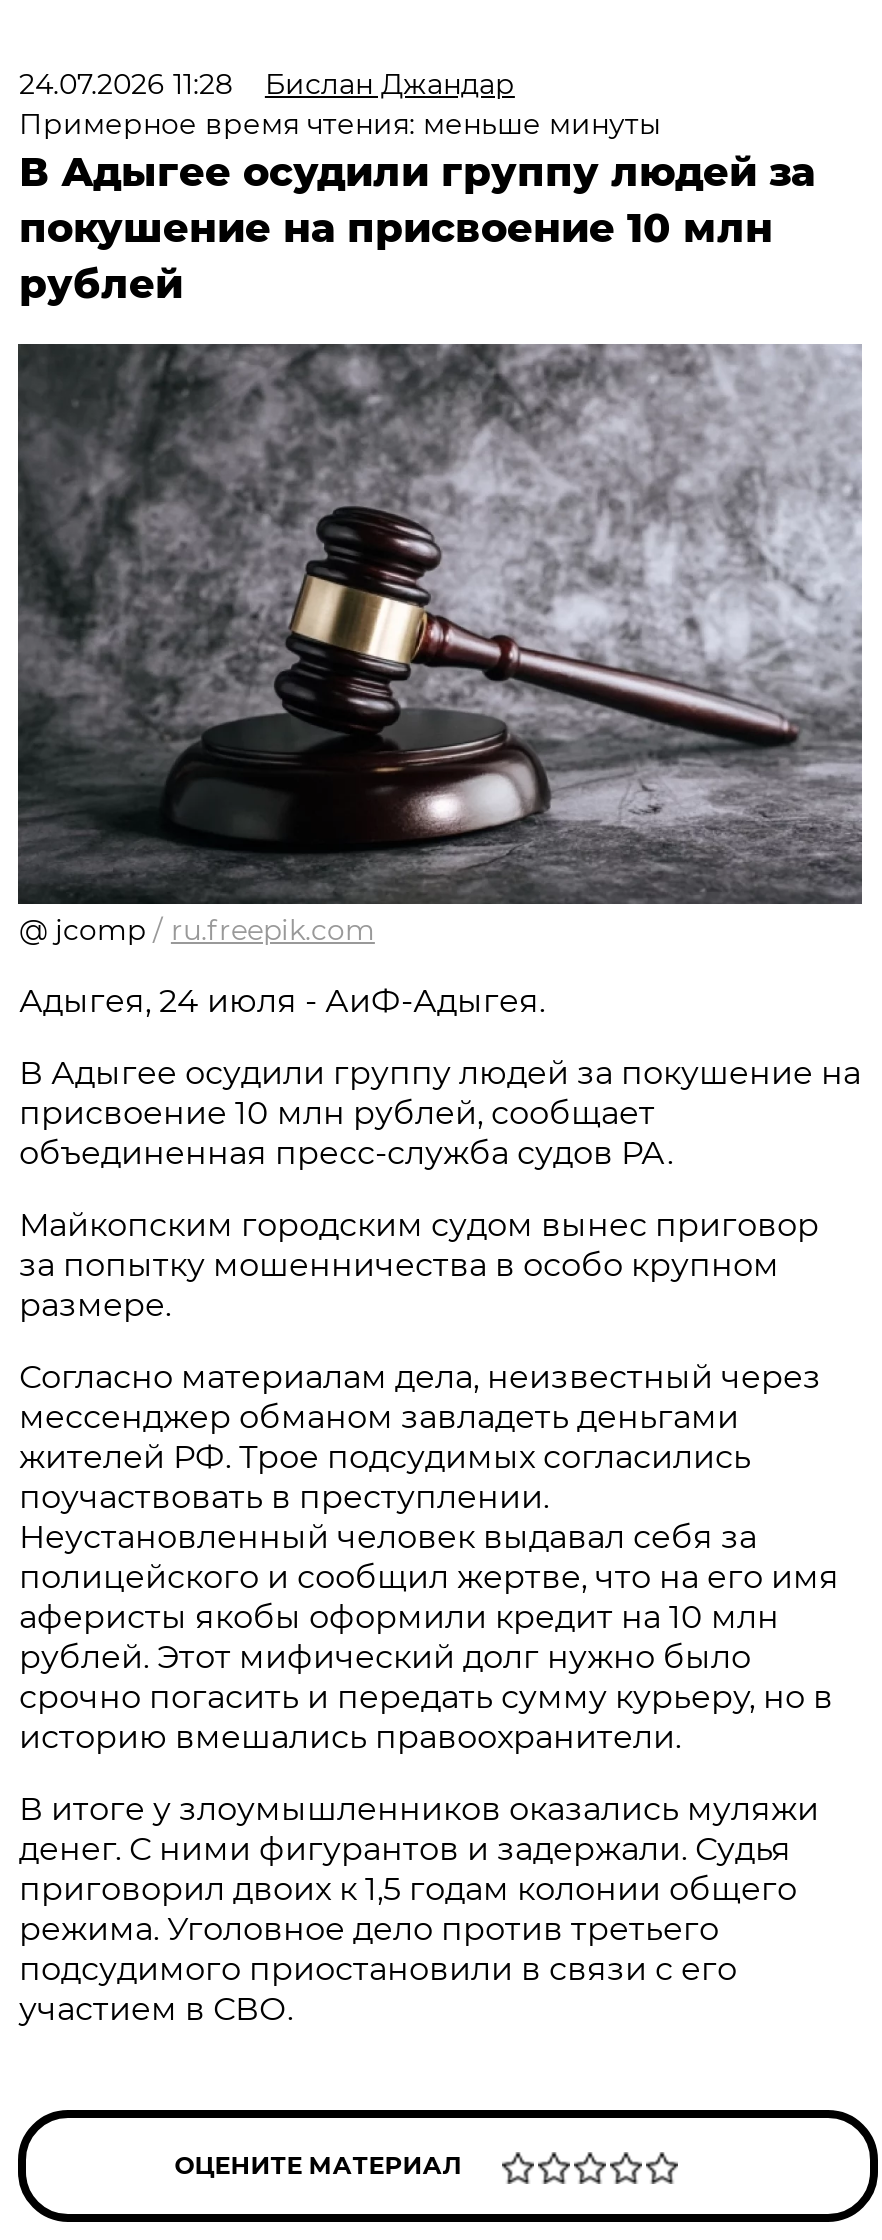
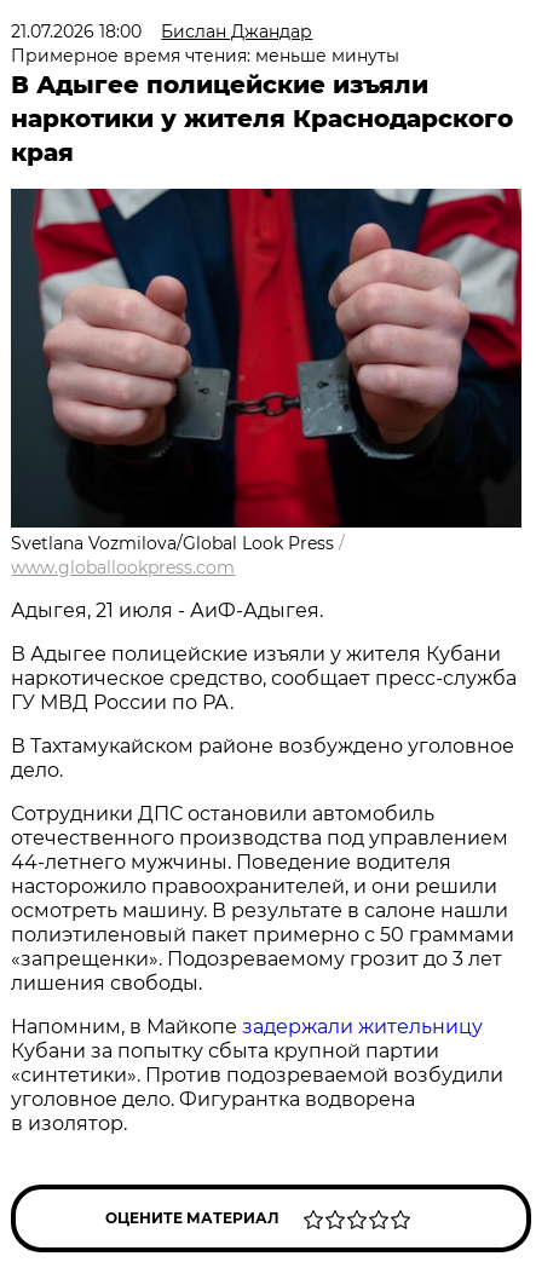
- 24.07.2026 11:28 Бислан Джандар
+ 21.07.2026 18:00 Бислан Джандар

- В Адыгее осудили группу людей за
- покушение на присвоение 10 млн
- рублей
+ В Адыгее полицейские изъяли
+ наркотики у жителя Краснодарского
+ края

- [image]
- @ jcomp / ru.freepik.com
+ [image]
+ Svetlana Vozmilova/Global Look Press /
+ www.globallookpress.com

- Адыгея, 24 июля - АиФ-Адыгея.
+ Адыгея, 21 июля - АиФ-Адыгея.

- В Адыгее осудили группу людей за покушение на
- присвоение 10 млн рублей, сообщает
- объединенная пресс-служба судов РА.
+ В Адыгее полицейские изъяли у жителя Кубани
+ наркотическое средство, сообщает пресс-служба
+ ГУ МВД России по РА.

- Майкопским городским судом вынес приговор
- за попытку мошенничества в особо крупном
- размере.
+ В Тахтамукайском районе возбуждено уголовное
+ дело.

- Согласно материалам дела, неизвестный через
- мессенджер обманом завладеть деньгами
- жителей РФ. Трое подсудимых согласились
- поучаствовать в преступлении.
- Неустановленный человек выдавал себя за
- полицейского и сообщил жертве, что на его имя
- аферисты якобы оформили кредит на 10 млн
- рублей. Этот мифический долг нужно было
- срочно погасить и передать сумму курьеру, но в
- историю вмешались правоохранители.
+ Сотрудники ДПС остановили автомобиль
+ отечественного производства под управлением
+ 44-летнего мужчины. Поведение водителя
+ насторожило правоохранителей, и они решили
+ осмотреть машину. В результате в салоне нашли
+ полиэтиленовый пакет примерно с 50 граммами
+ «запрещенки». Подозреваемому грозит до 3 лет
+ лишения свободы.

- В итоге у злоумышленников оказались муляжи
- денег. С ними фигурантов и задержали. Судья
- приговорил двоих к 1,5 годам колонии общего
- режима. Уголовное дело против третьего
- подсудимого приостановили в связи с его
- участием в СВО.
+ Напомним, в Майкопе задержали жительницу
+ Кубани за попытку сбыта крупной партии
+ «синтетики». Против подозреваемой возбудили
+ уголовное дело. Фигурантка водворена
+ в изолятор.
